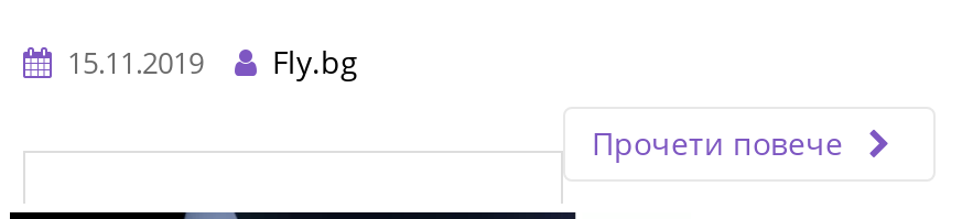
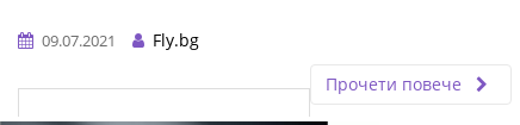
- 15.11.2019 Fly.bg
+ 09.07.2021 Fly.bg
